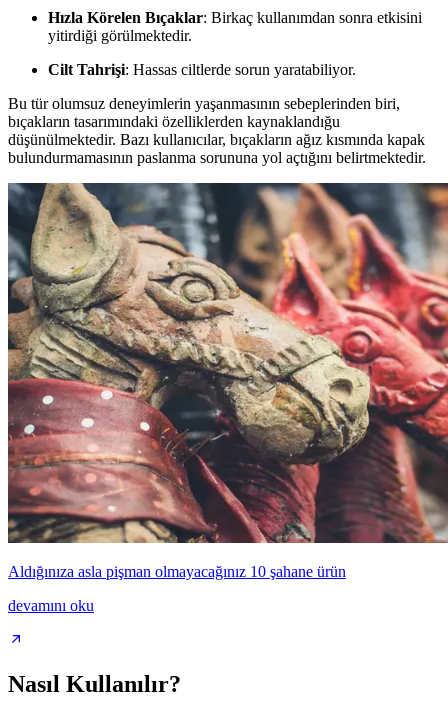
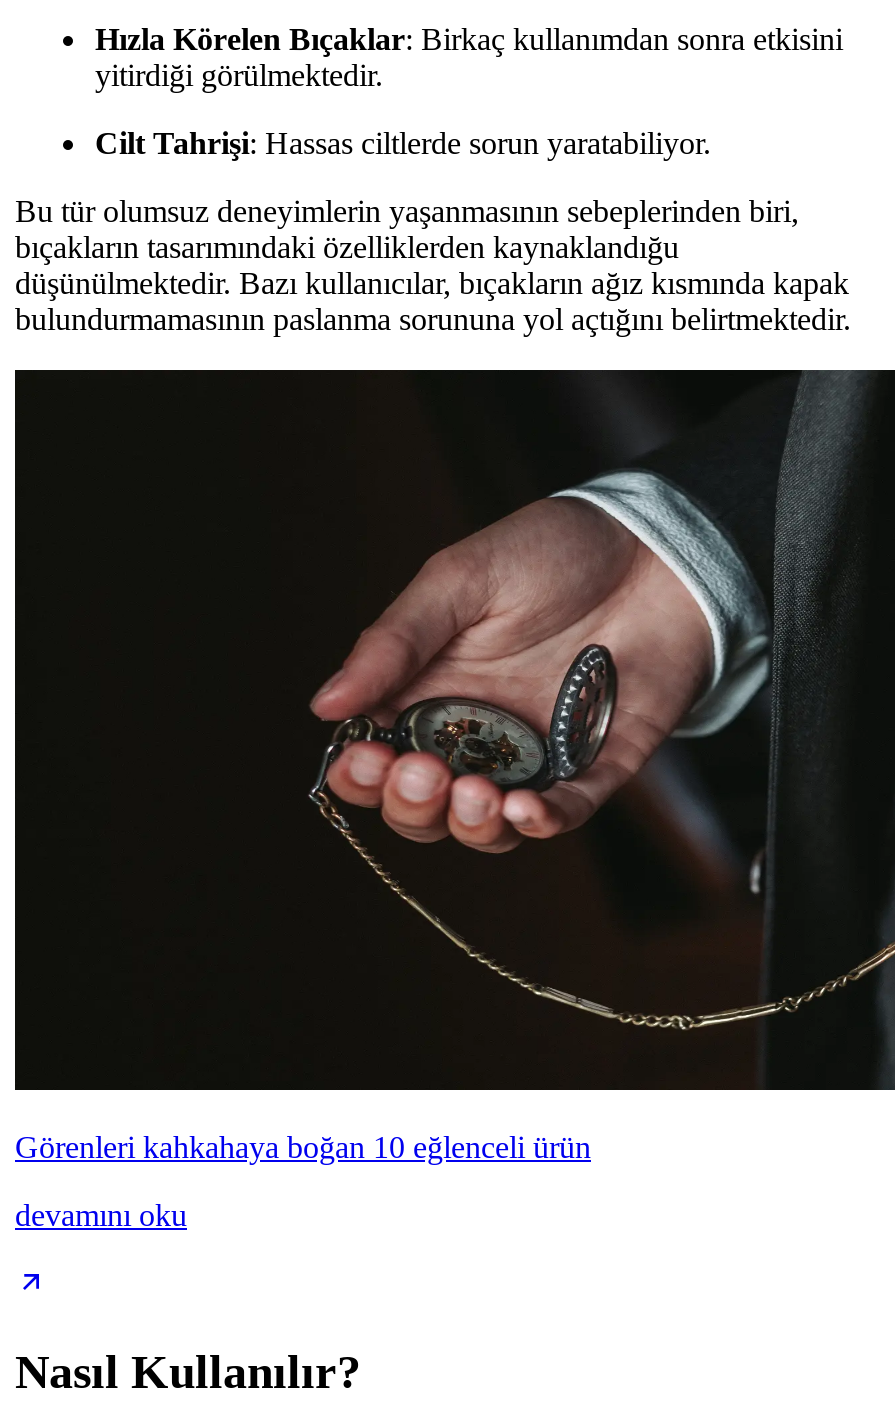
- [image]
- Aldığınıza asla pişman olmayacağınız 10 şahane ürün
+ [image]
+ Görenleri kahkahaya boğan 10 eğlenceli ürün
